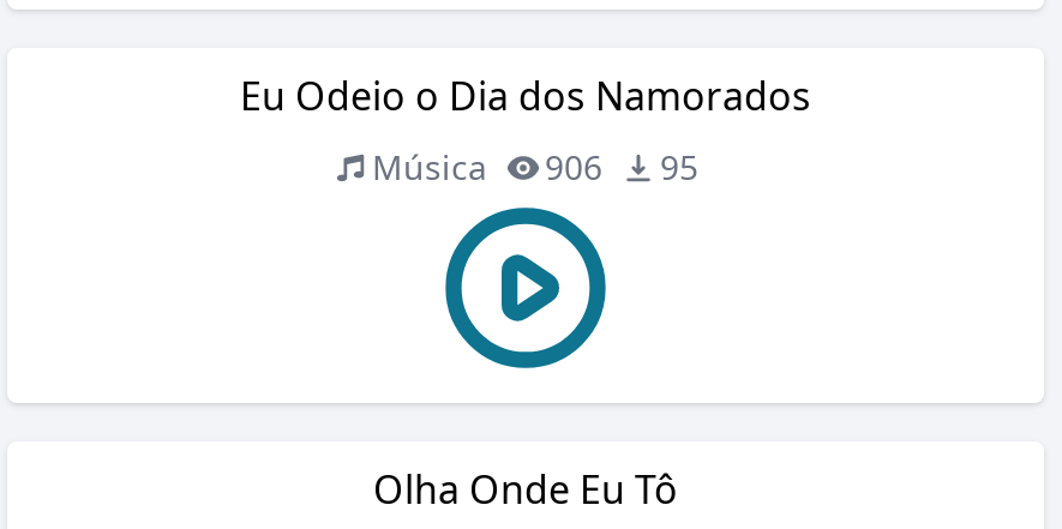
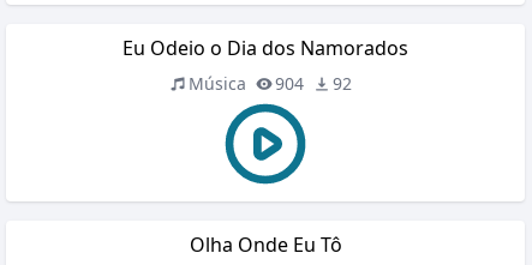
- 906
+ 904

- 95
+ 92
